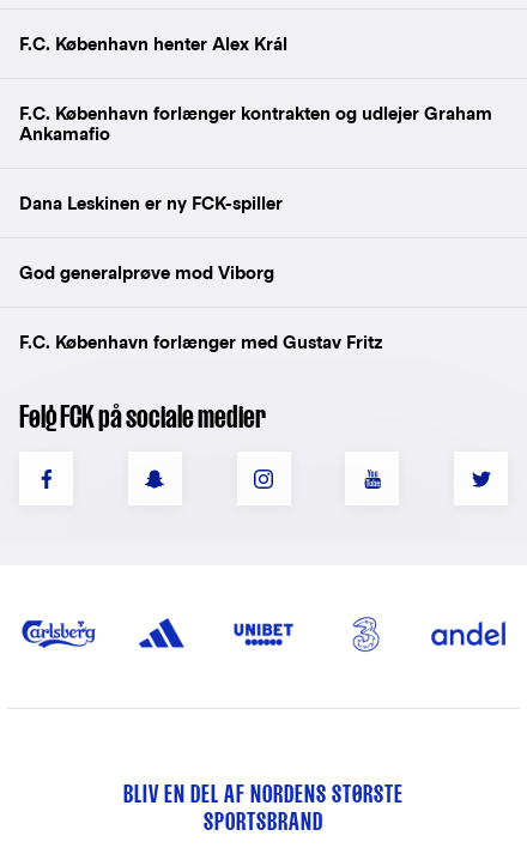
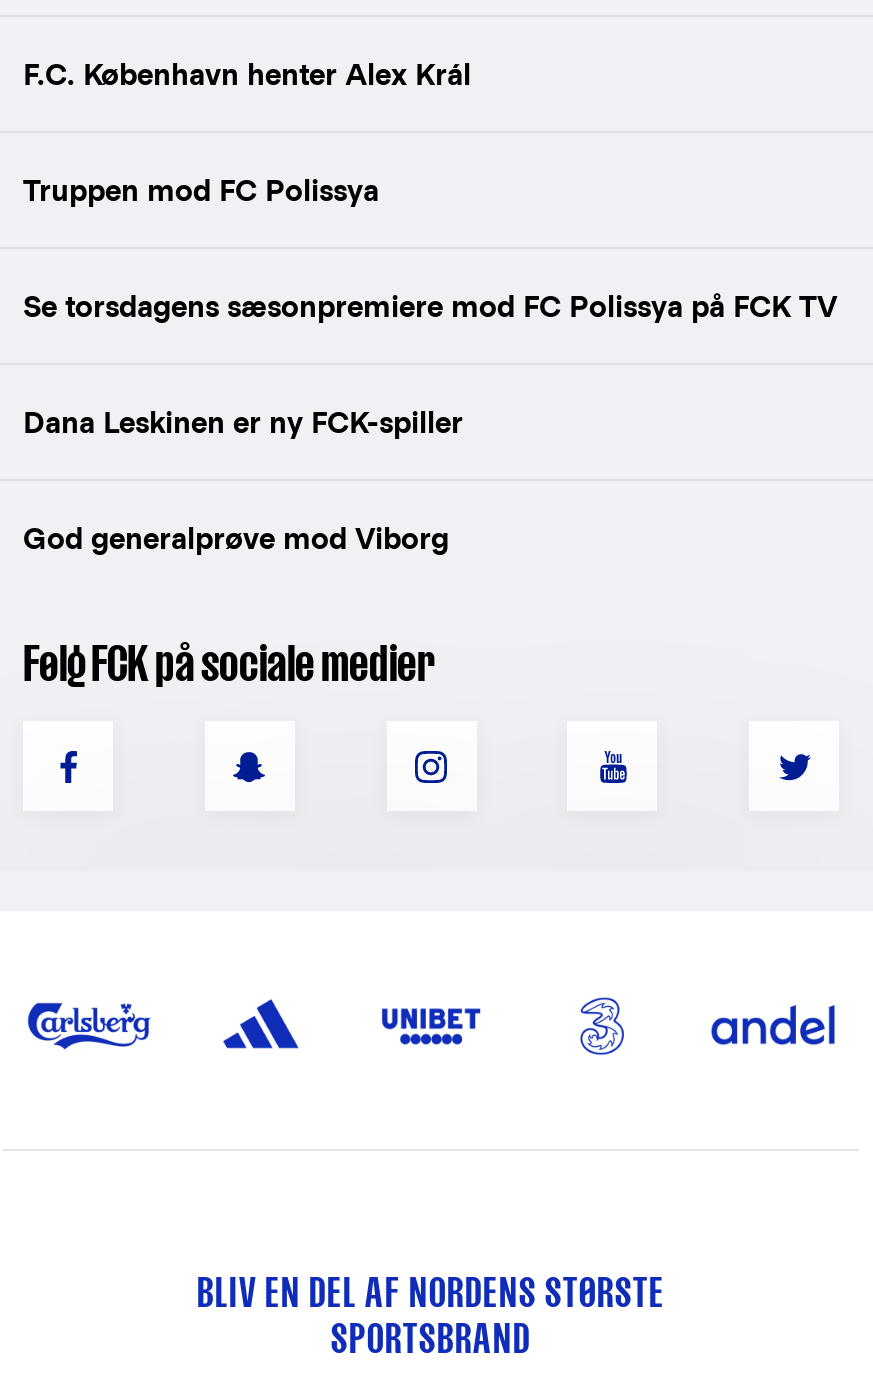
- F.C. København forlænger kontrakten og udlejer Graham
- Ankamafio
+ Truppen mod FC Polissya
+ Se torsdagens sæsonpremiere mod FC Polissya på FCK TV

moved down: Dana Leskinen er ny FCK-spiller | God generalprøve mod Viborg

- F.C. København forlænger med Gustav Fritz
